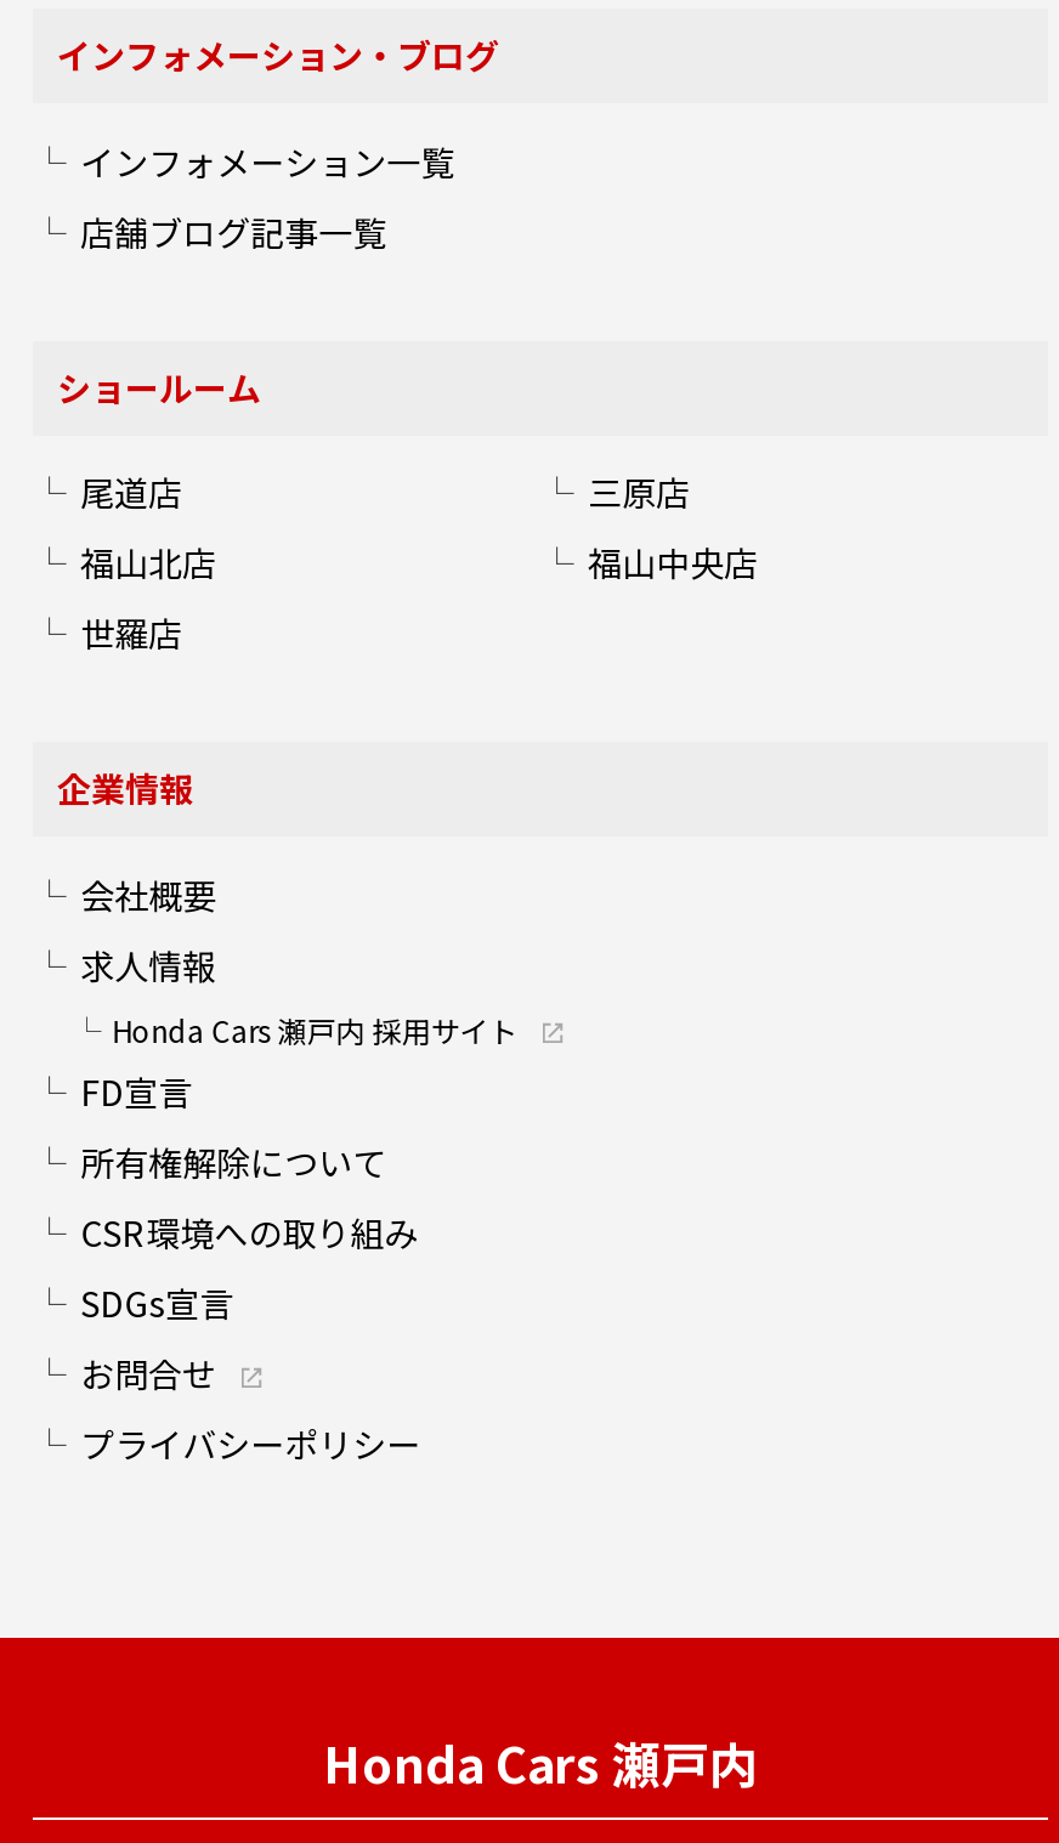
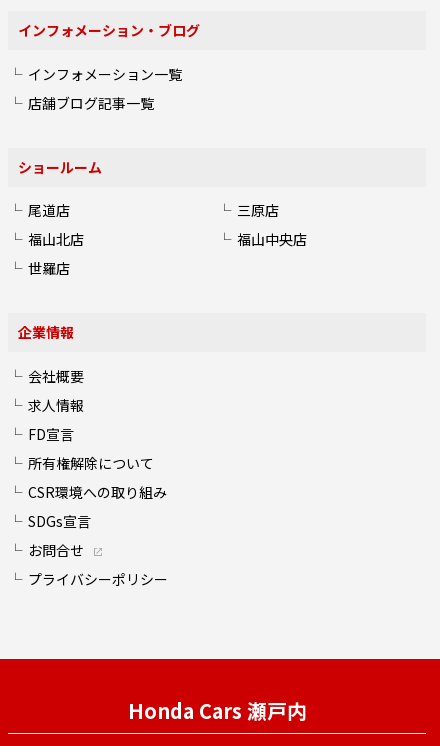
- Honda Cars 瀬戸内 採用サイト
